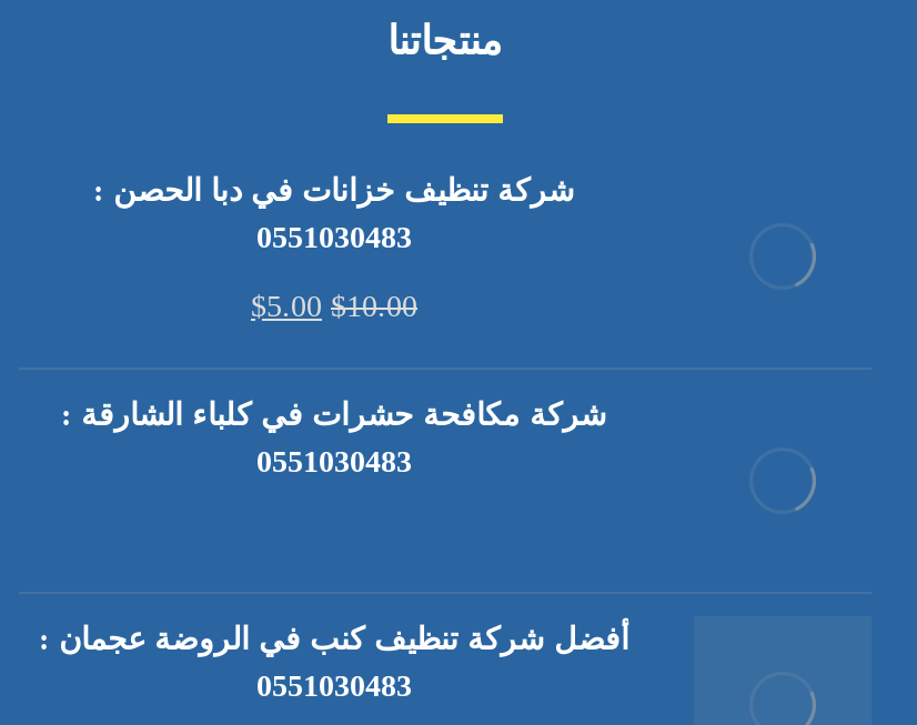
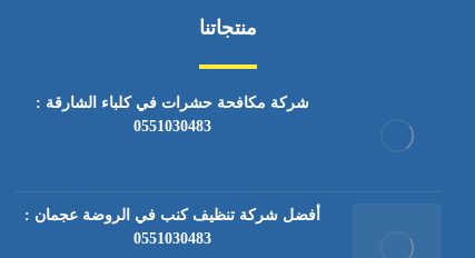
- شركة تنظيف خزانات في دبا الحصن :
- 0551030483
- $10.00
- $5.00
